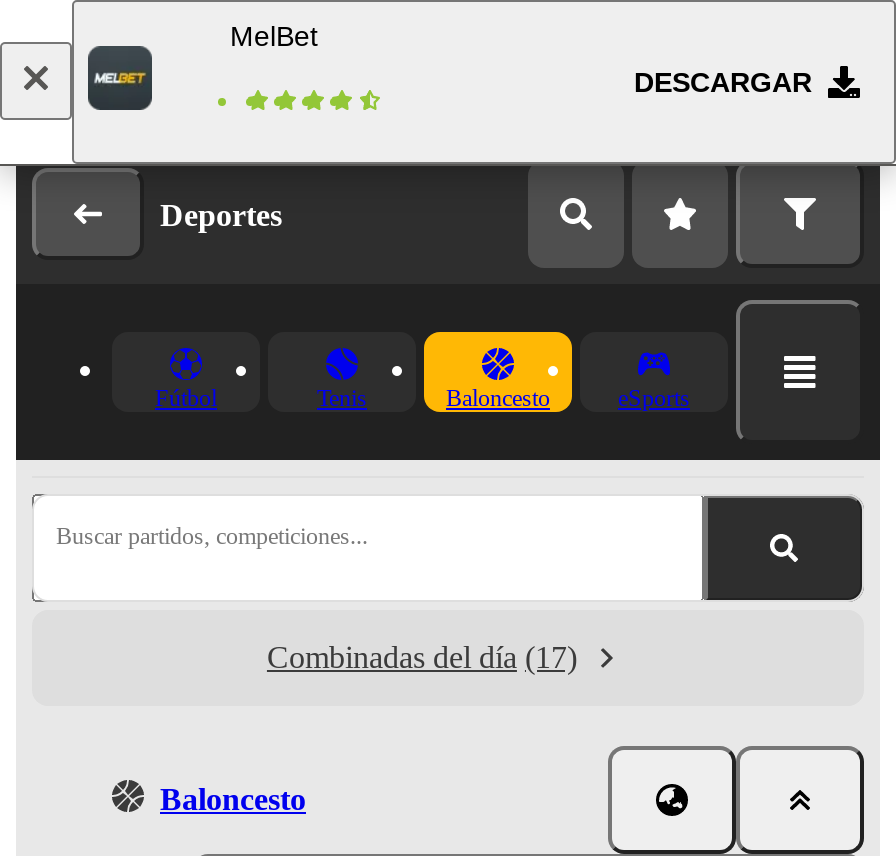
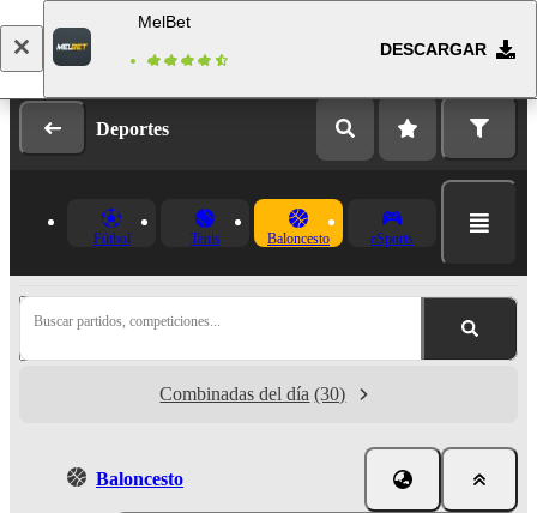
- Combinadas del día (17)
+ Combinadas del día (30)
